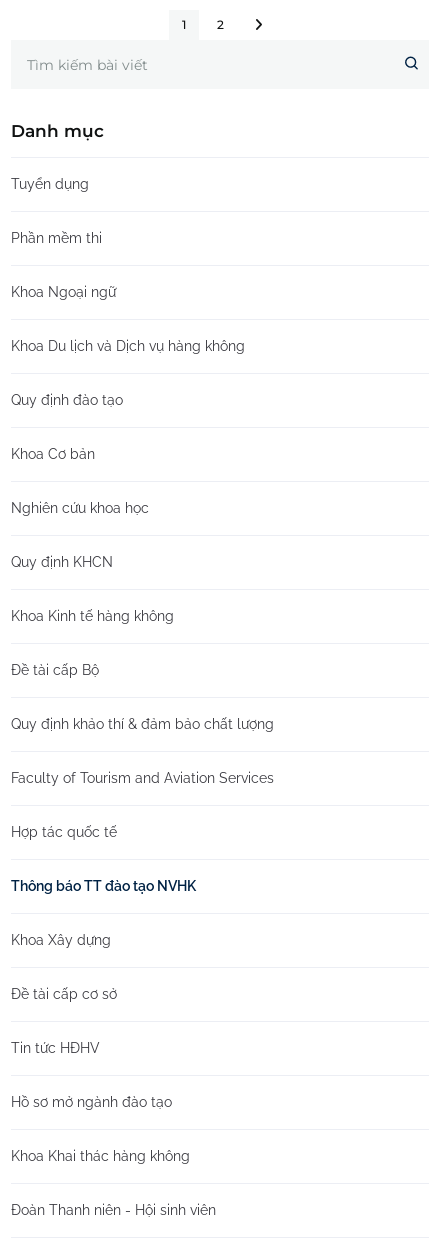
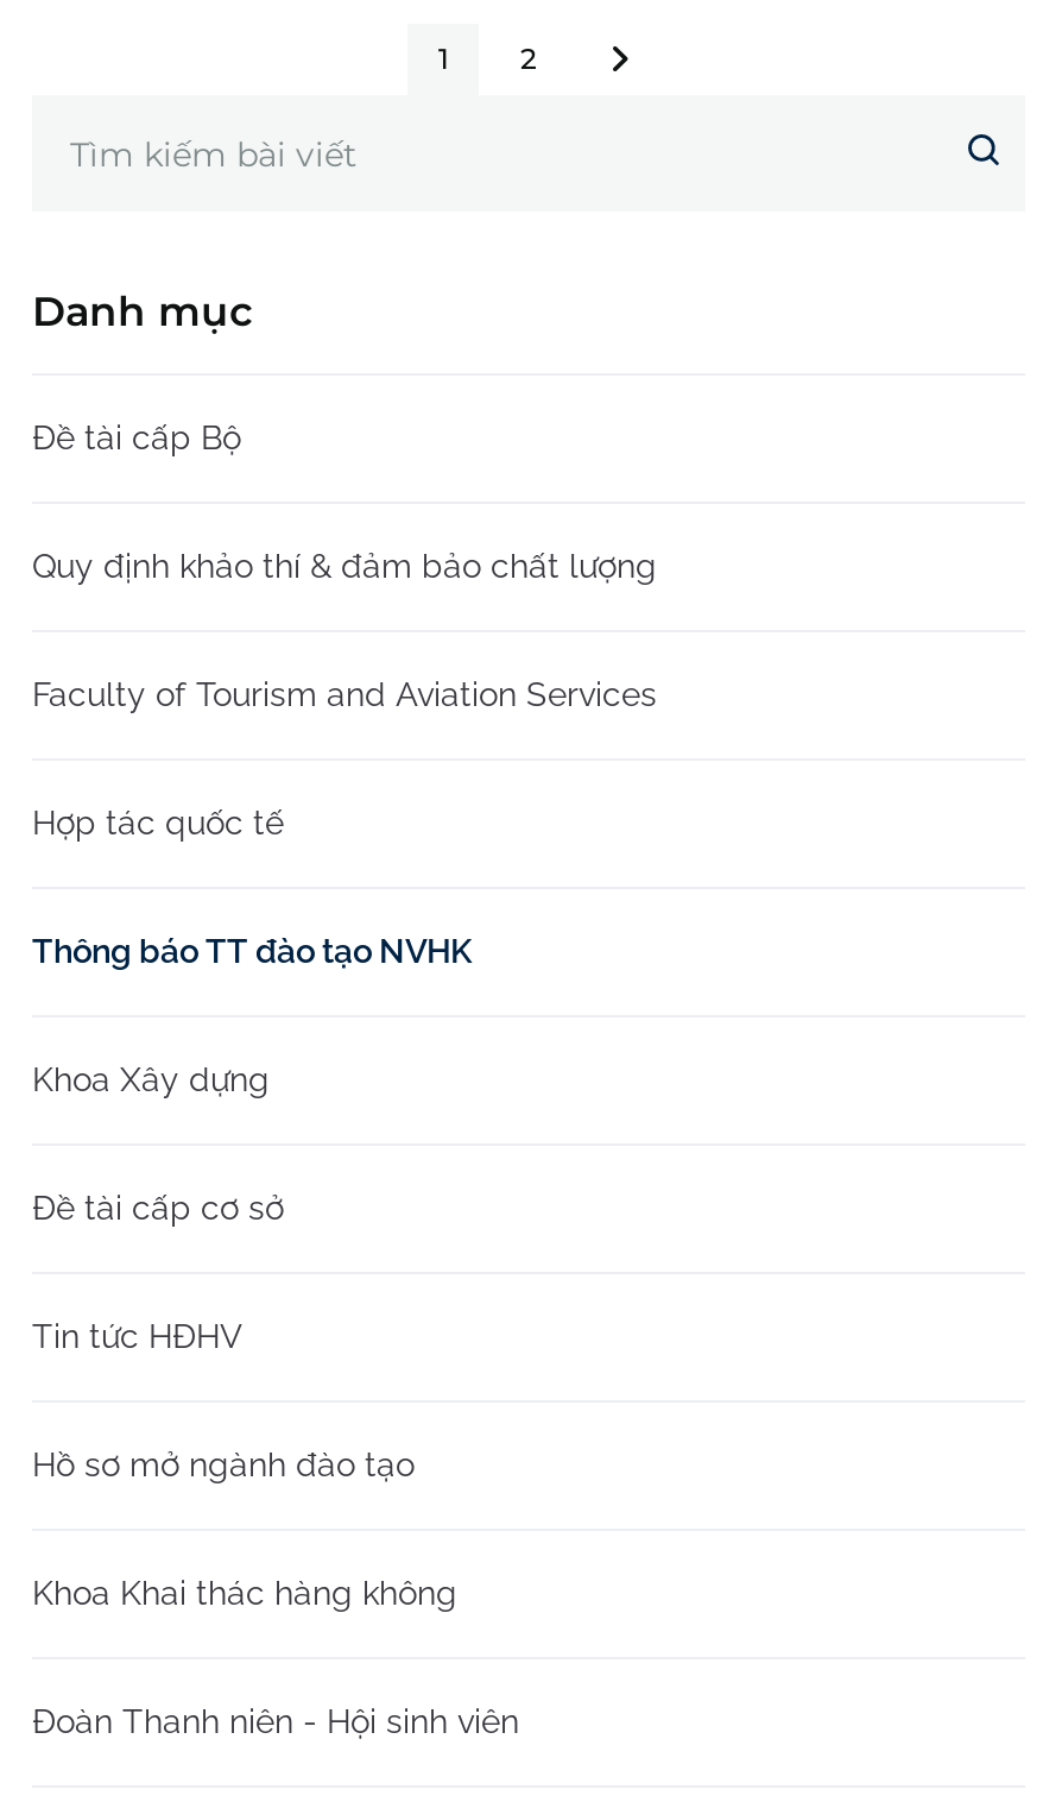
- Tuyển dụng
- Phần mềm thi
- Khoa Ngoại ngữ
- Khoa Du lịch và Dịch vụ hàng không
- Quy định đào tạo
- Khoa Cơ bản
- Nghiên cứu khoa học
- Quy định KHCN
- Khoa Kinh tế hàng không
